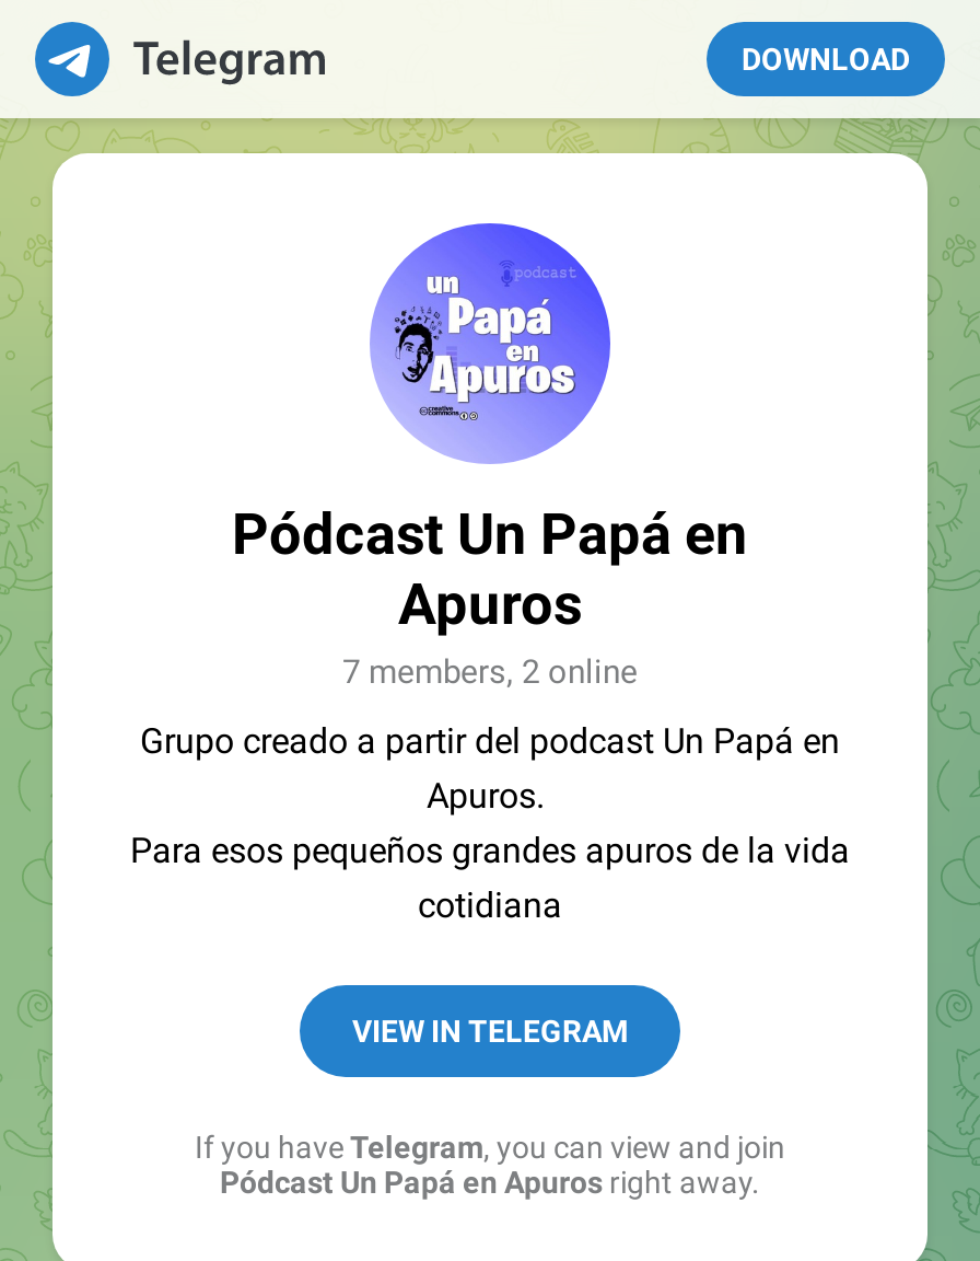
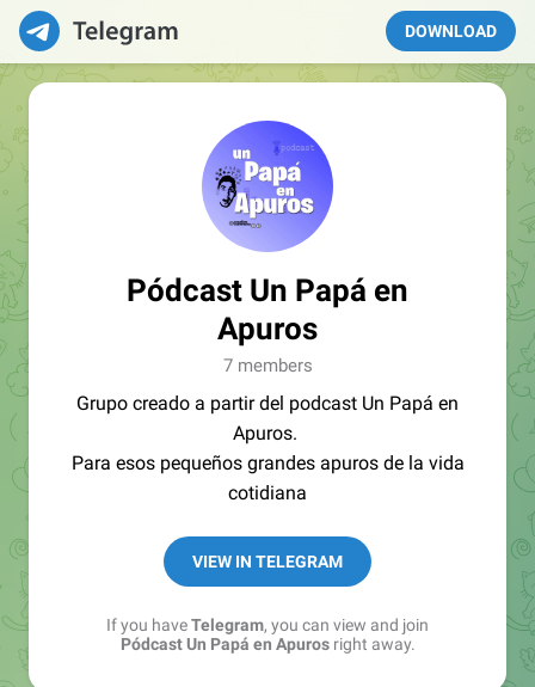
- 7 members, 2 online
+ 7 members
